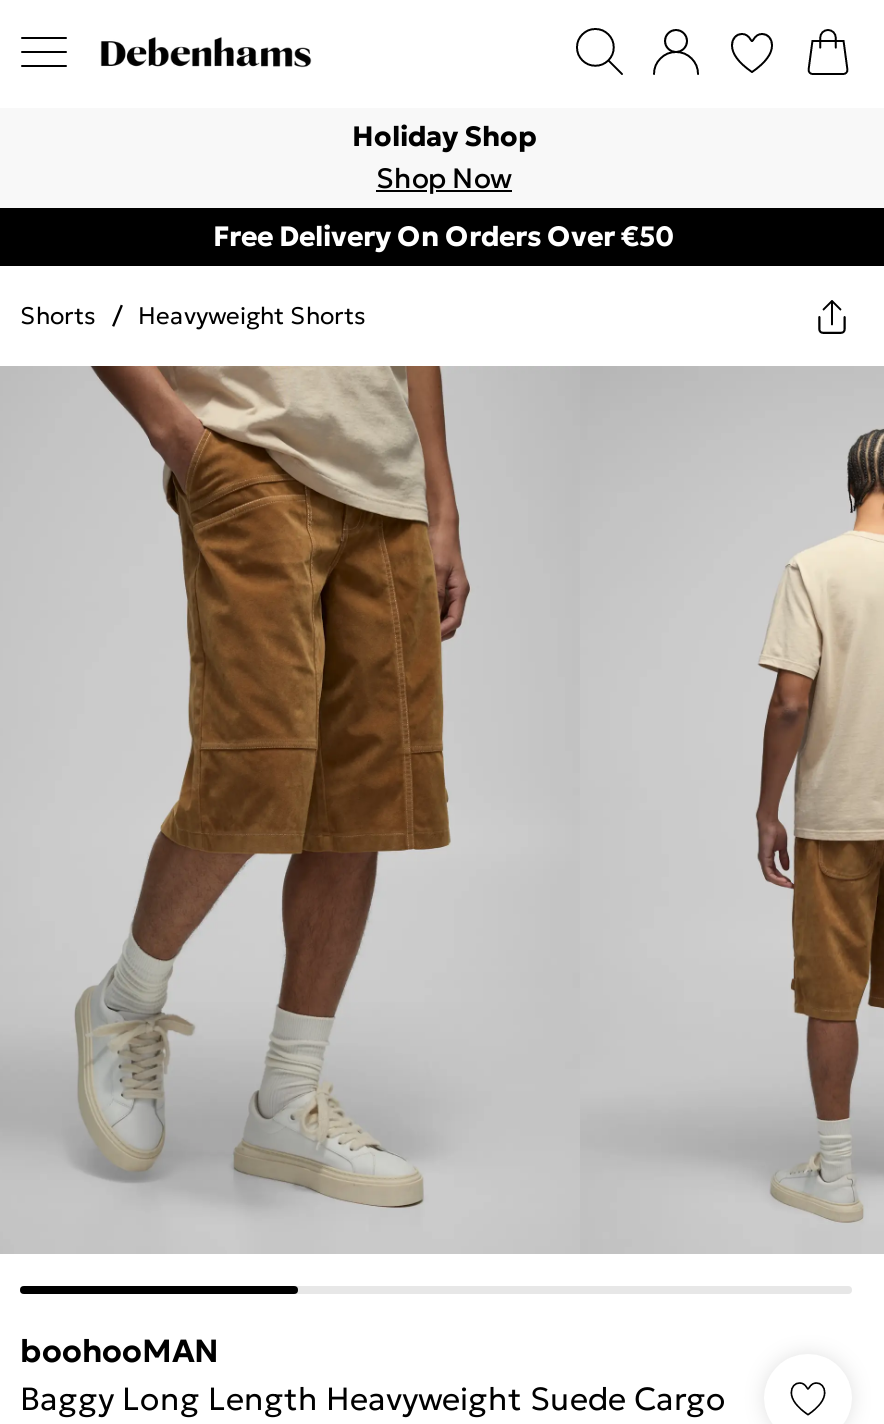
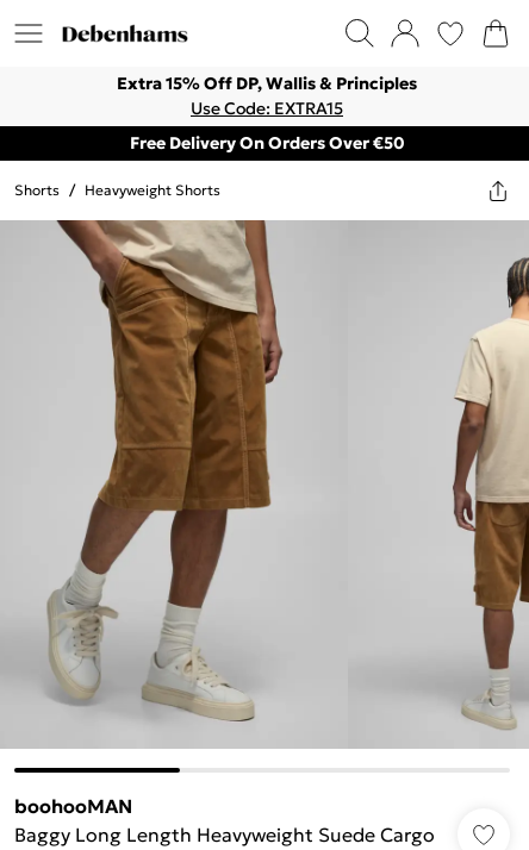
- Holiday Shop
- Shop Now
+ Extra 15% Off DP, Wallis & Principles
+ Use Code: EXTRA15
